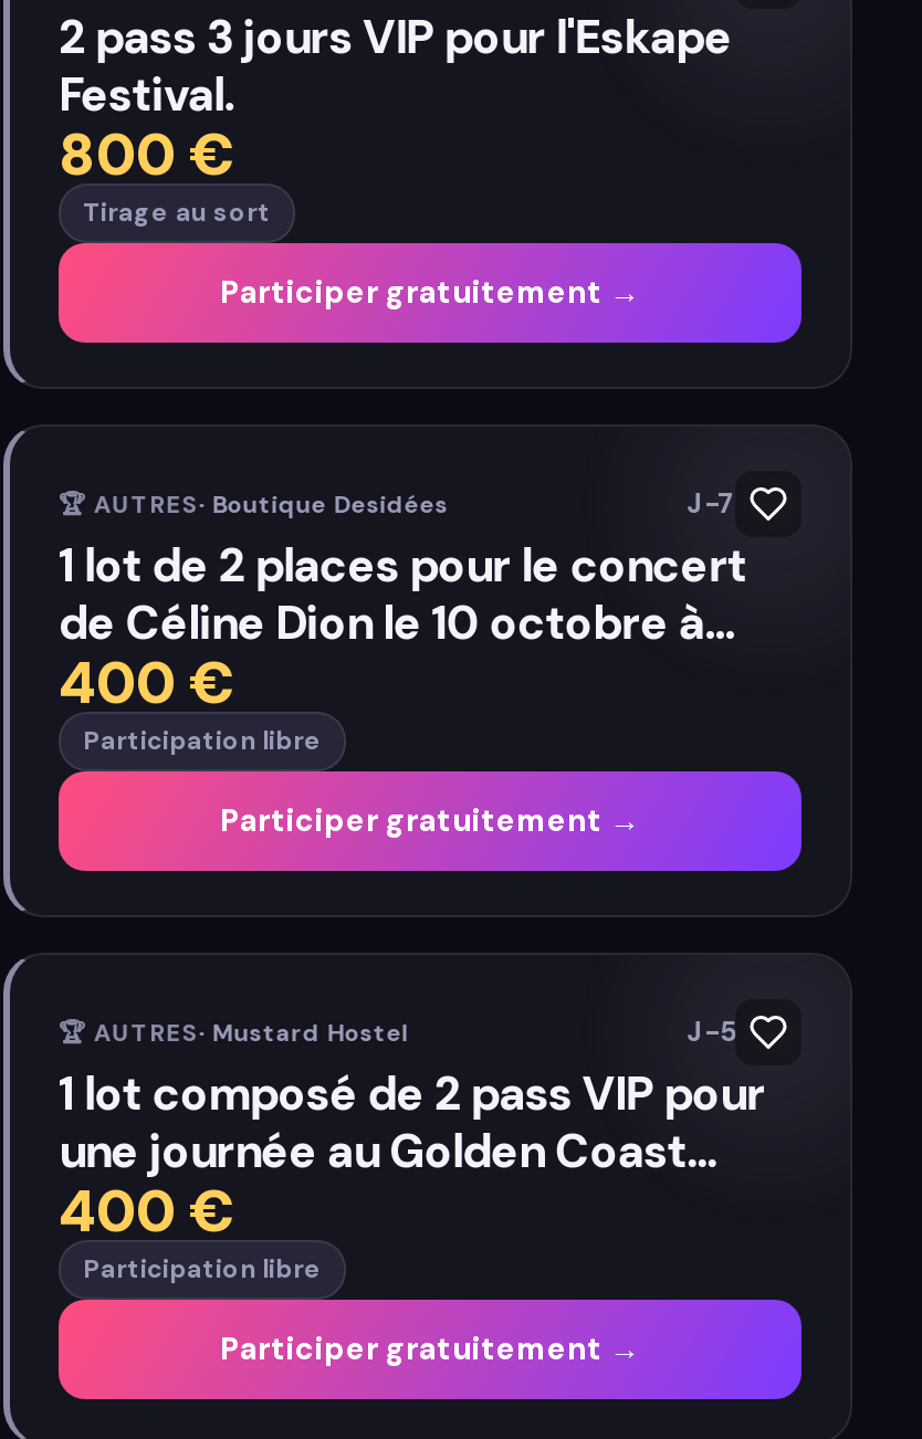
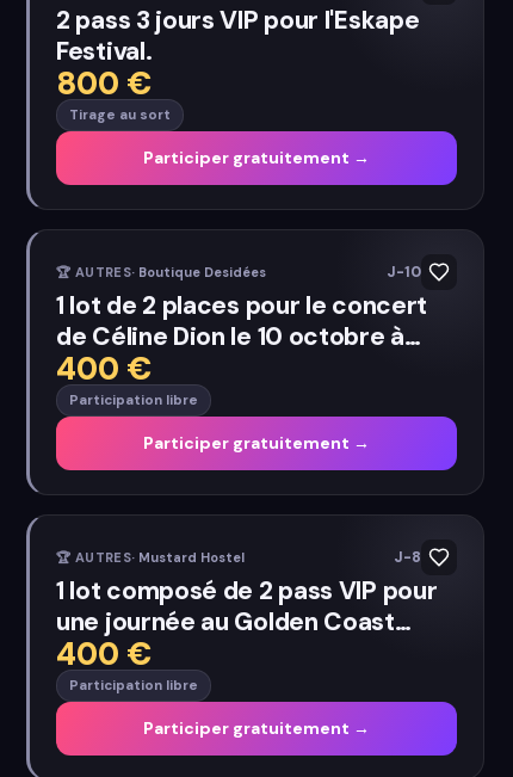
- J-7
+ J-10

- J-5
+ J-8
